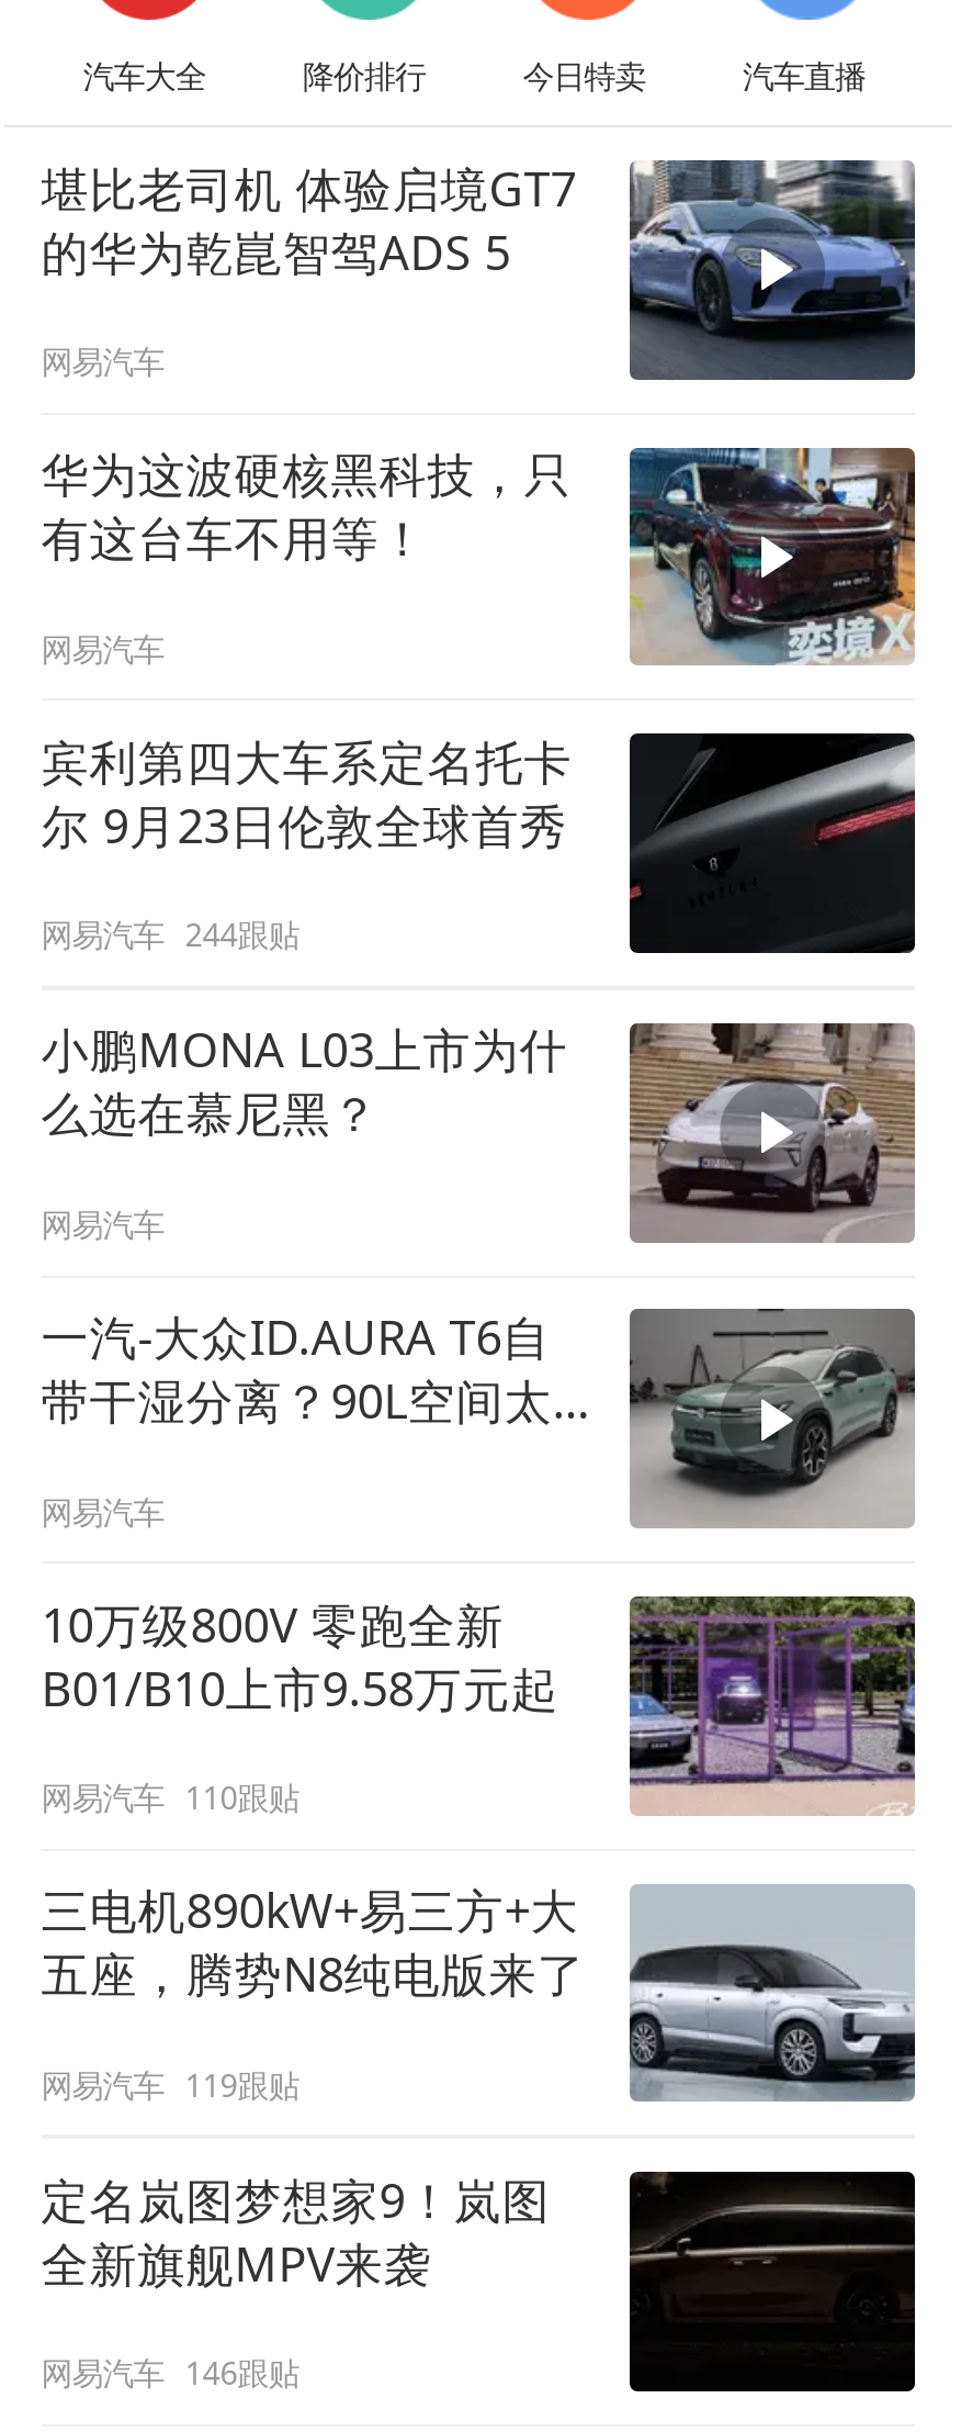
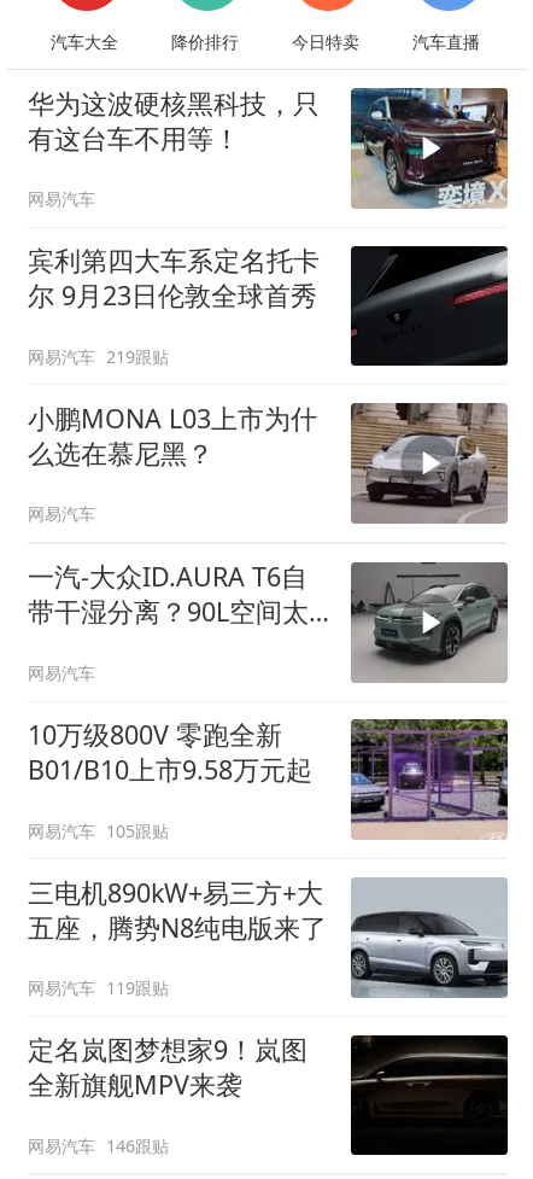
- [image]
- 堪比老司机 体验启境GT7
- 的华为乾崑智驾ADS 5
- 网易汽车

- 网易汽车 244跟贴
+ 网易汽车 219跟贴

- 网易汽车 110跟贴
+ 网易汽车 105跟贴
